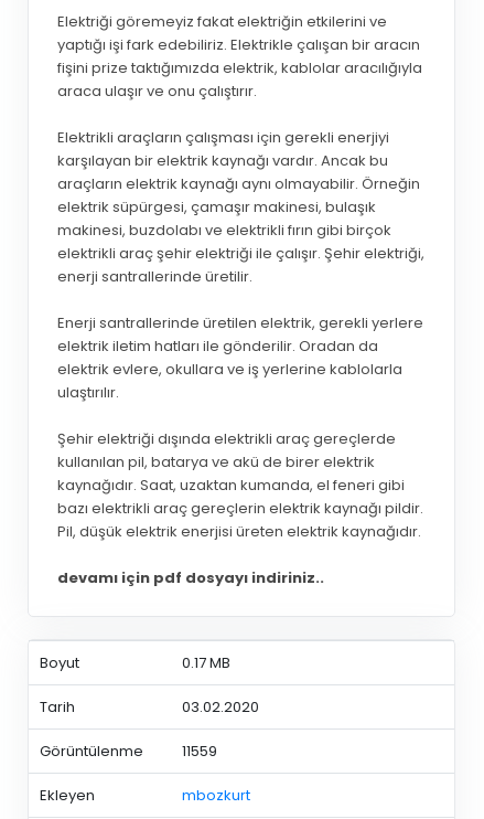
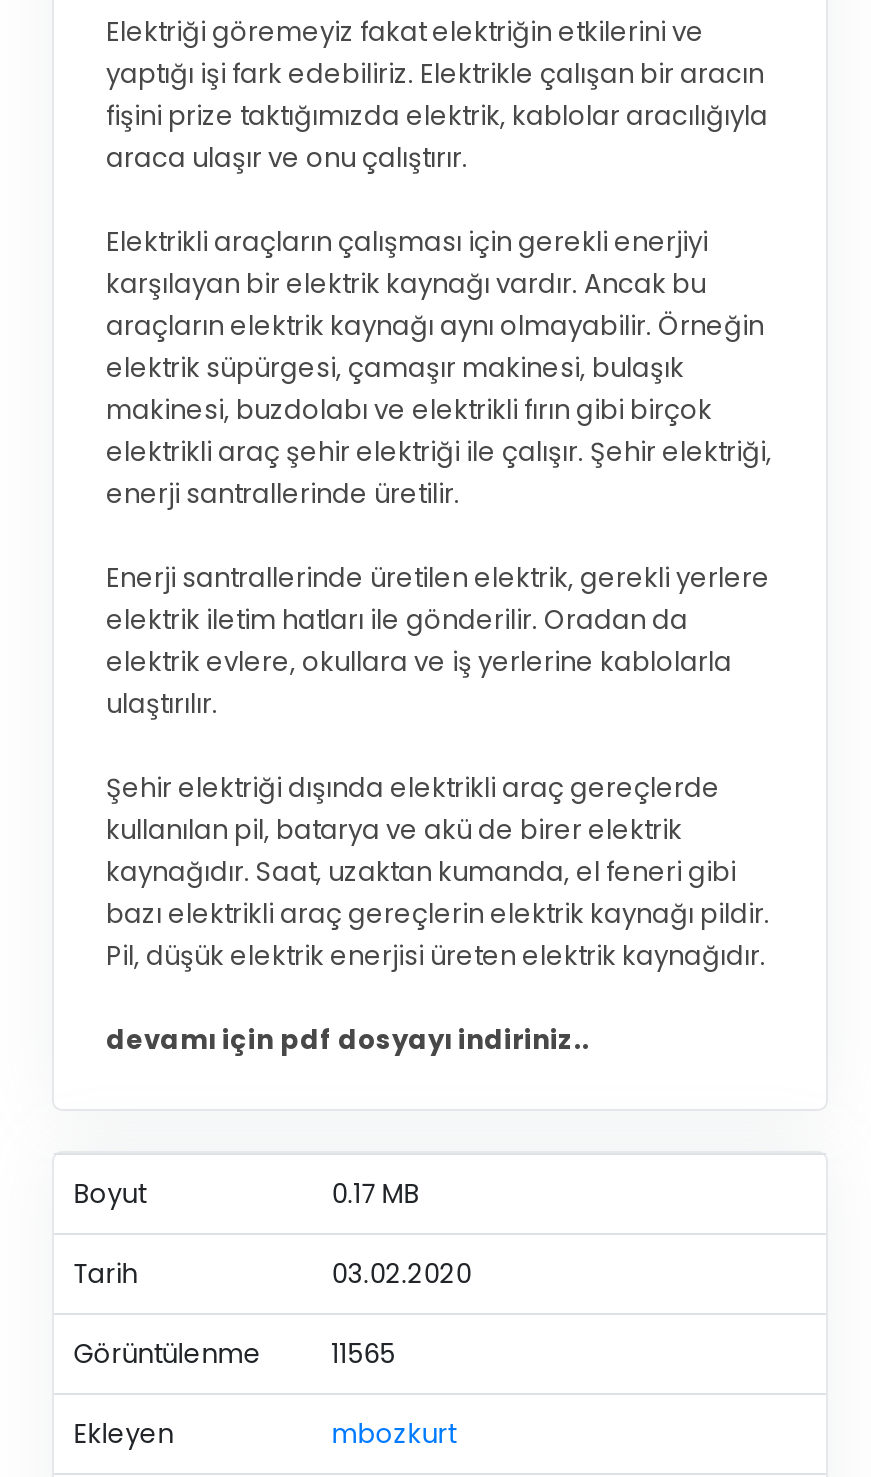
- Görüntülenme 11559
+ Görüntülenme 11565
